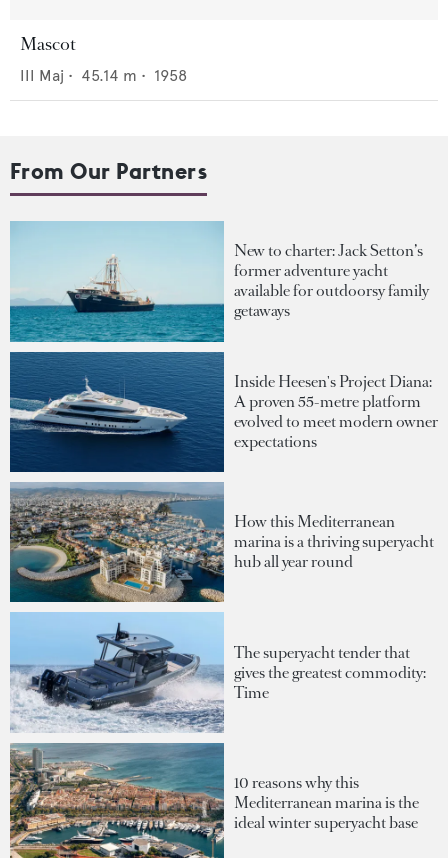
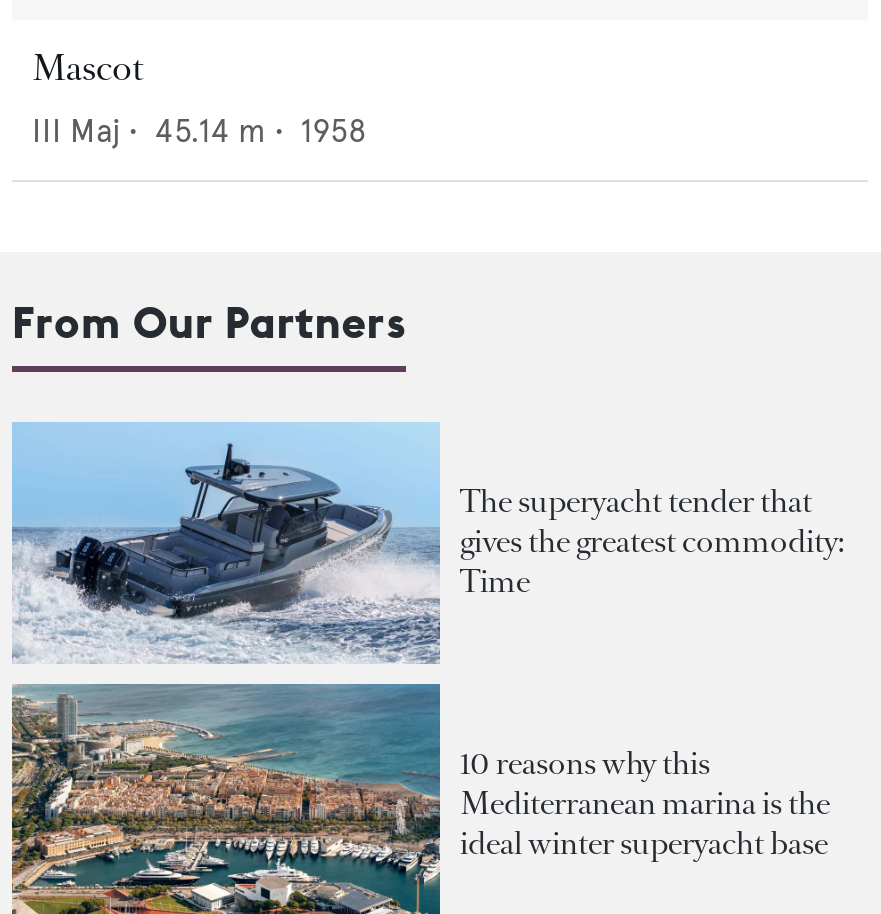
- [image]
- New to charter: Jack Setton’s
- former adventure yacht
- available for outdoorsy family
- getaways
- Inside Heesen's Project Diana:
- A proven 55-metre platform
- evolved to meet modern owner
- expectations

- [image]

- [image]
- How this Mediterranean
- marina is a thriving superyacht
- hub all year round
